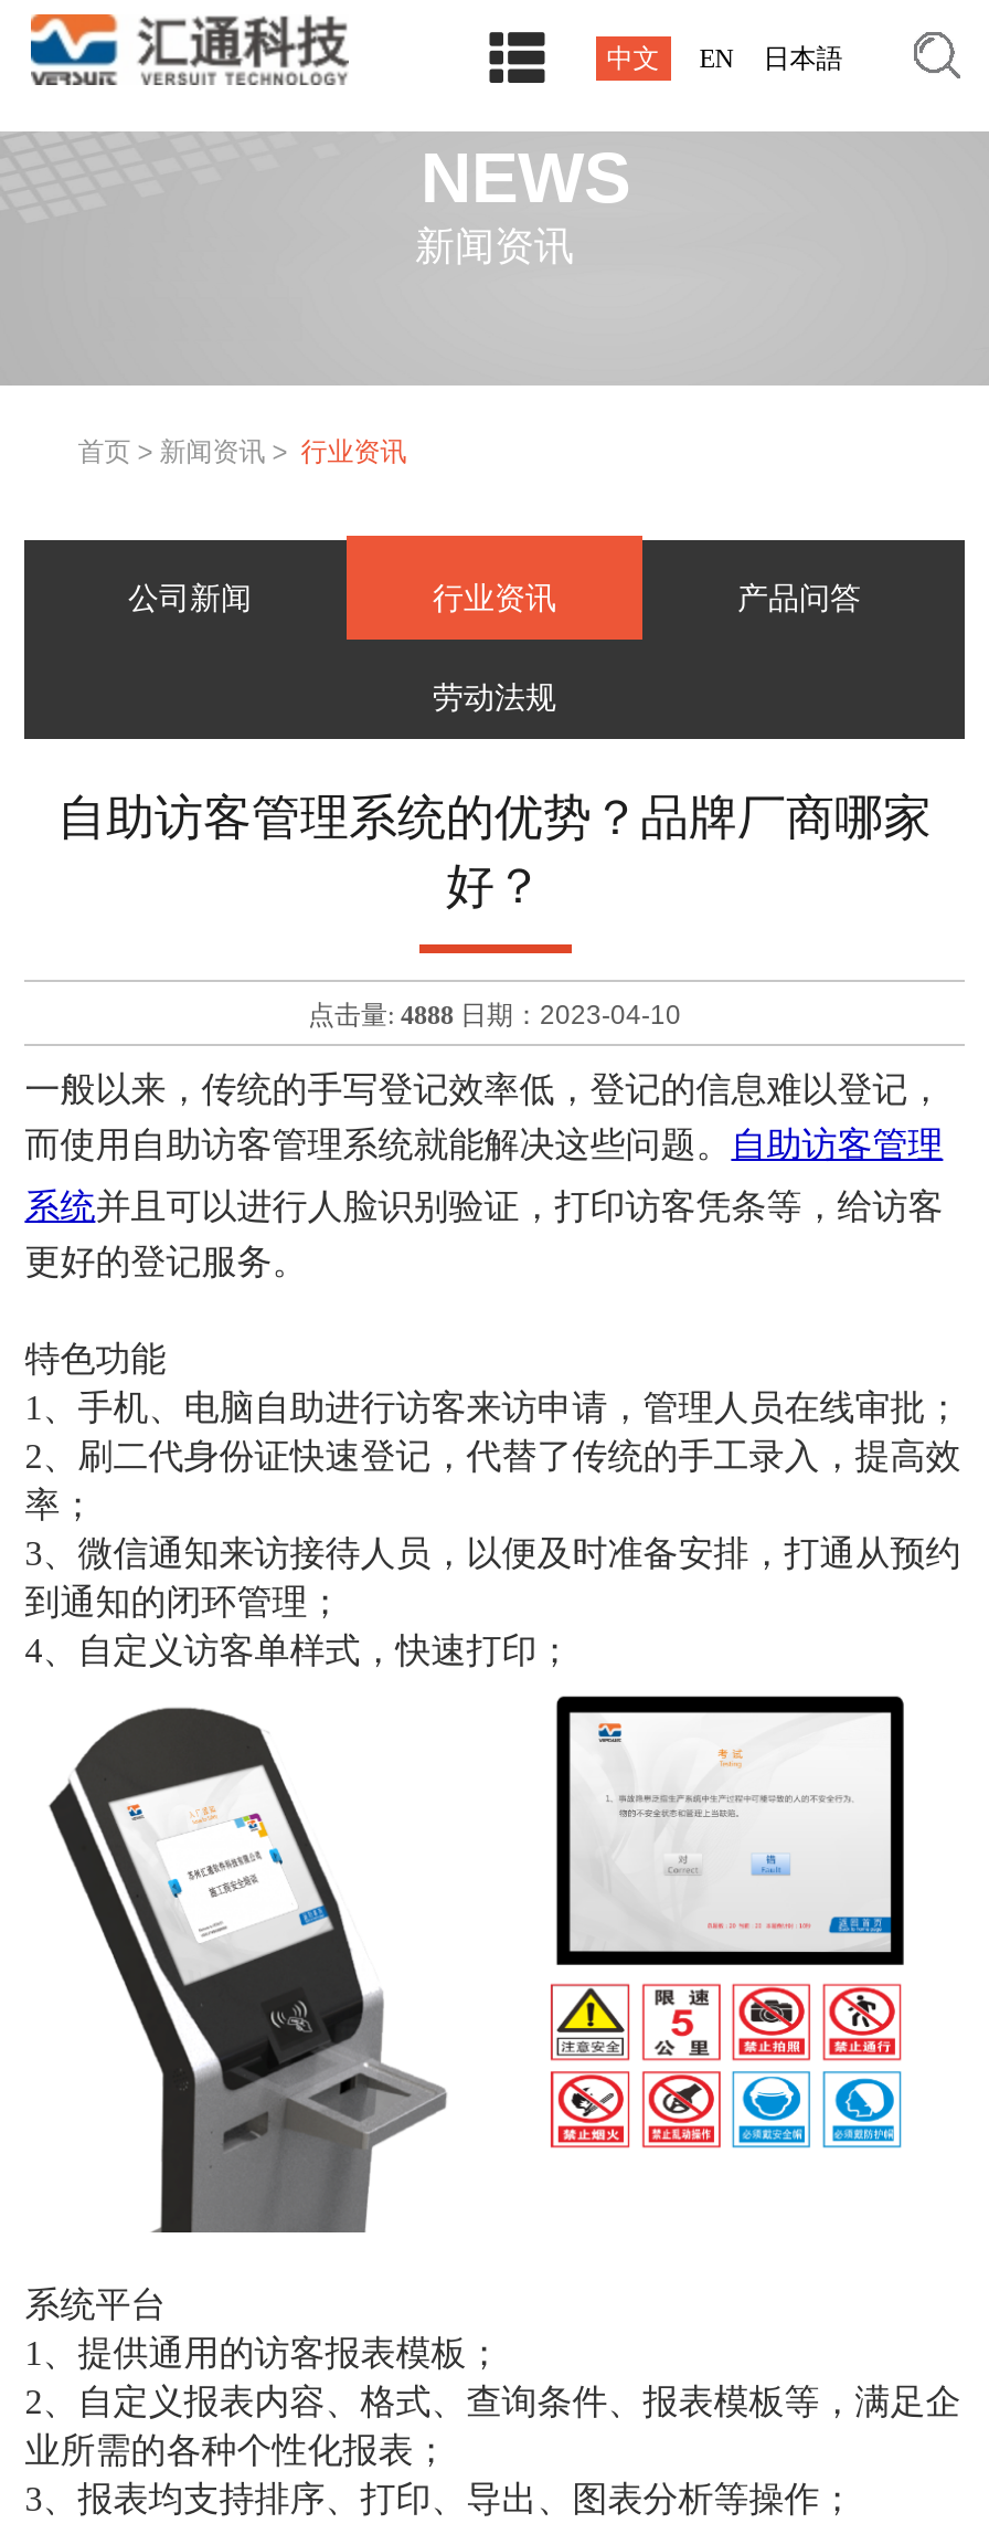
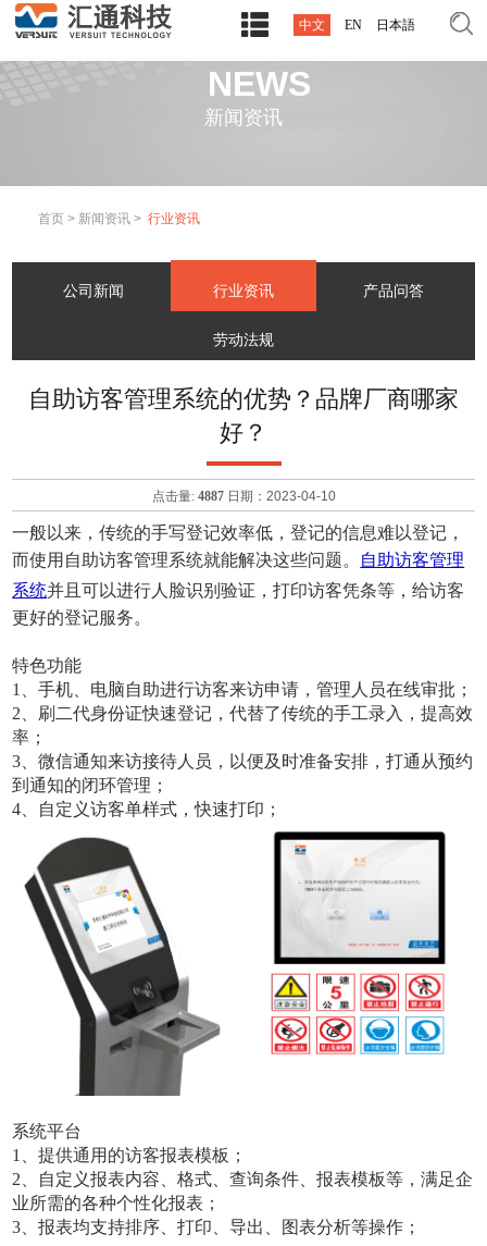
- 点击量: 4888 日期：2023-04-10
+ 点击量: 4887 日期：2023-04-10
